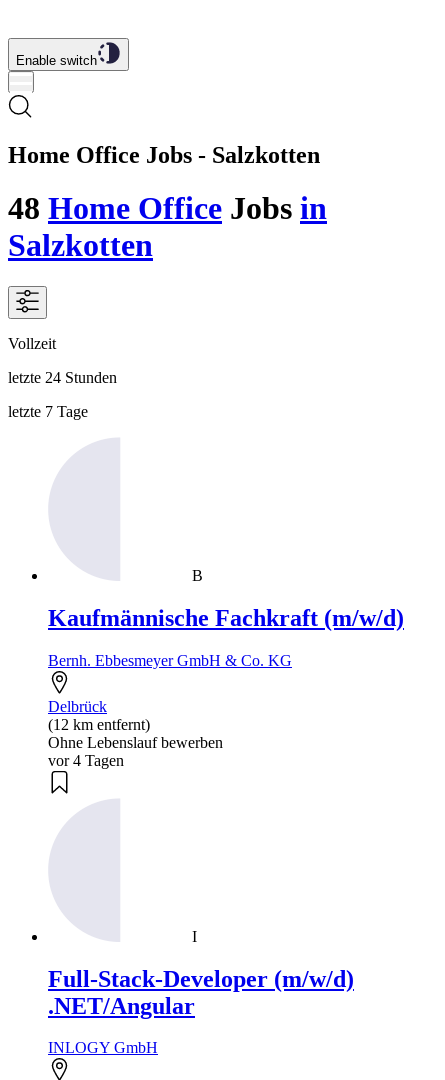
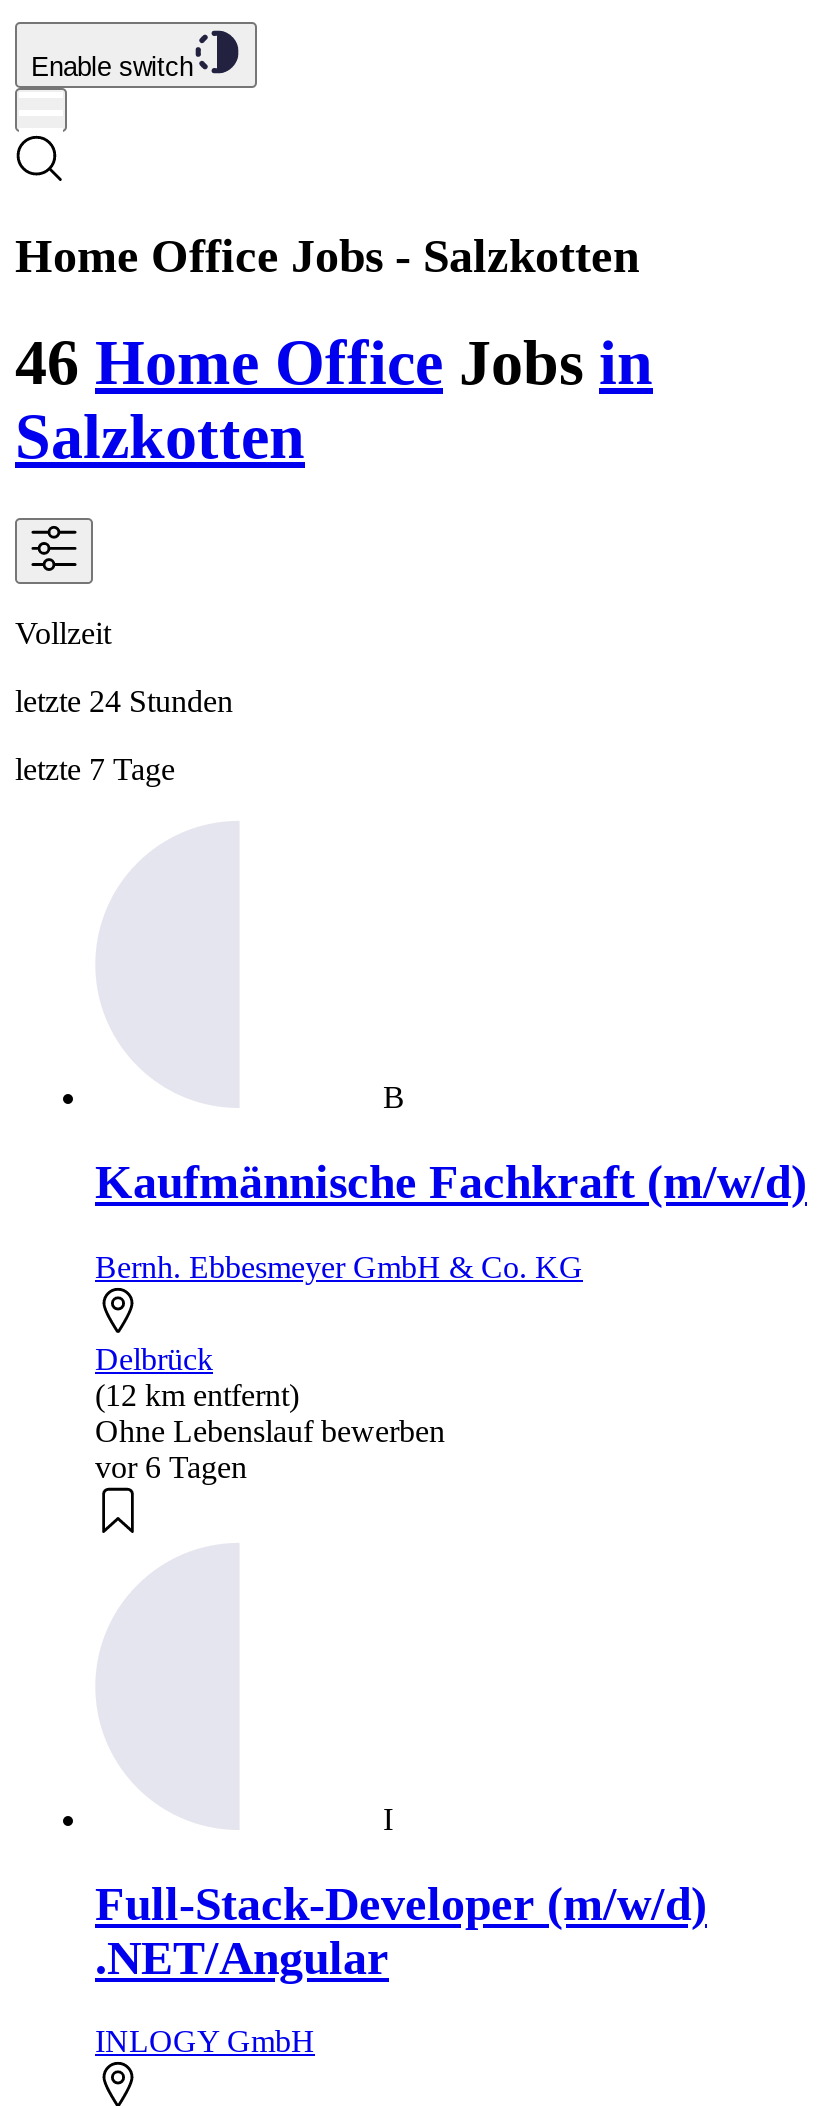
- 48 Home Office Jobs in
+ 46 Home Office Jobs in

- vor 4 Tagen
+ vor 6 Tagen
